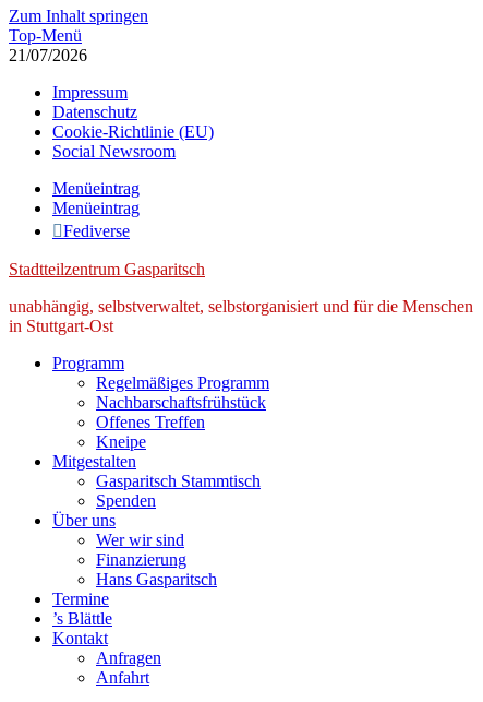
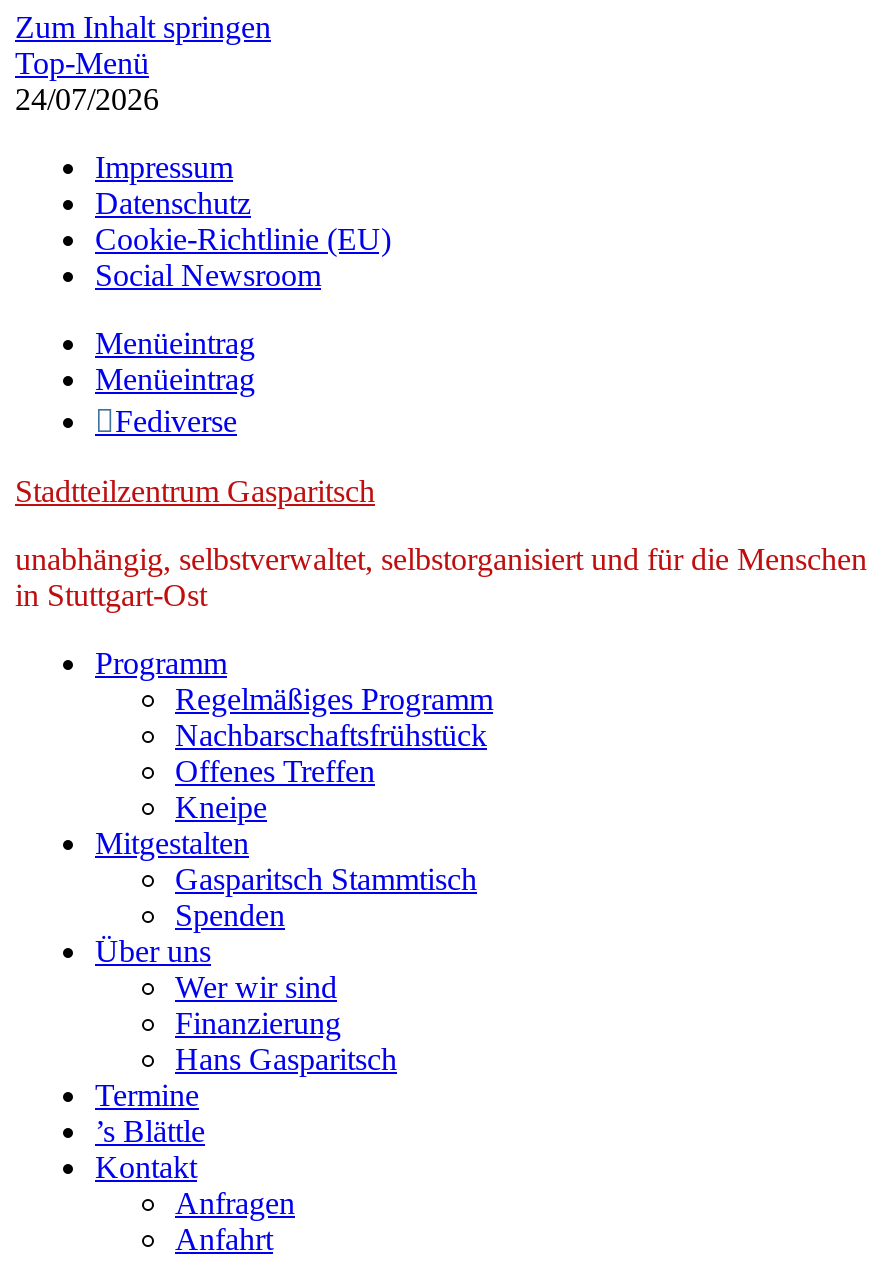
- 21/07/2026
+ 24/07/2026
